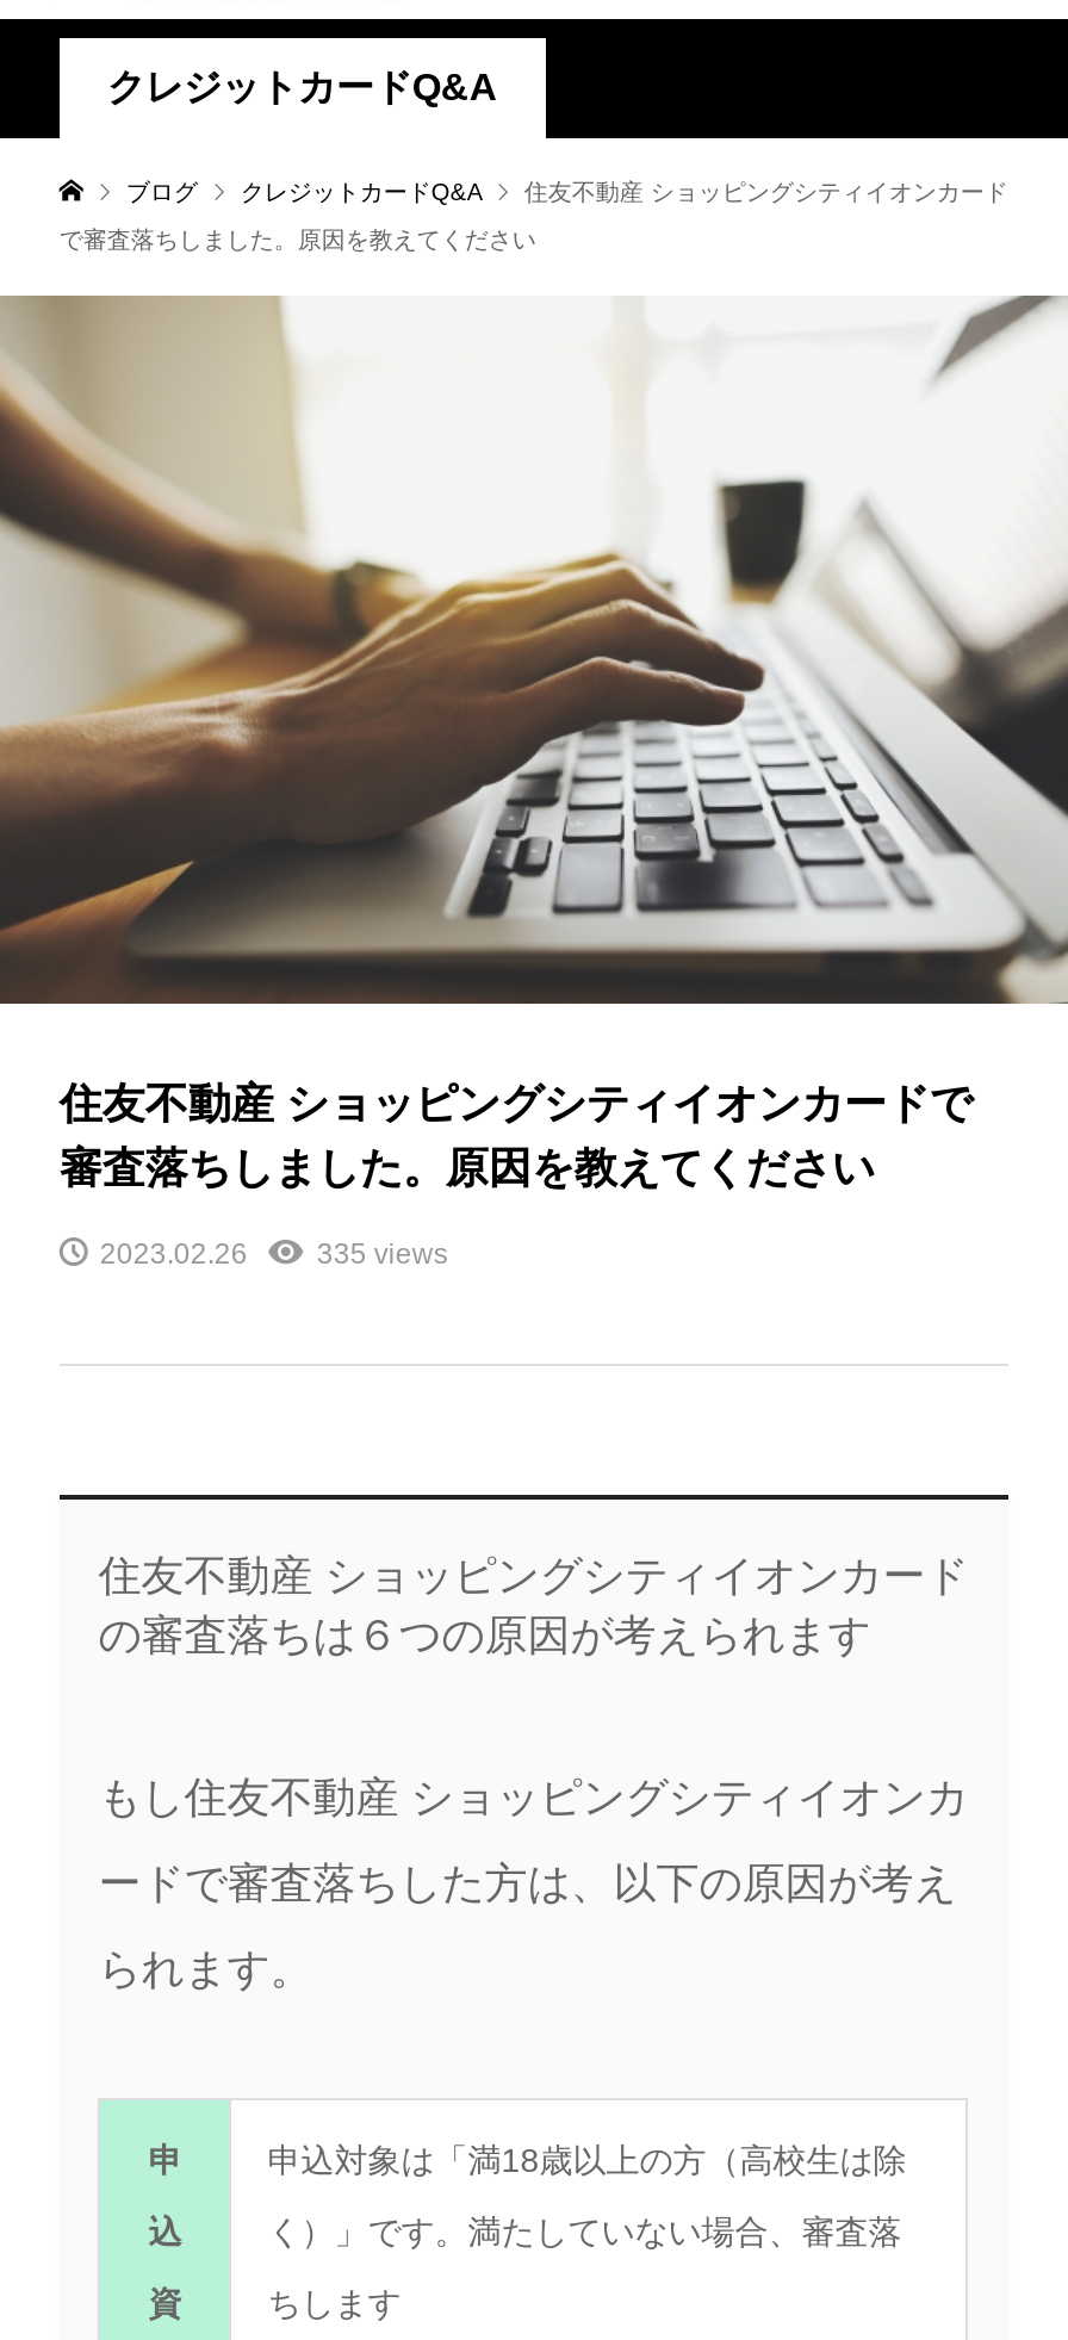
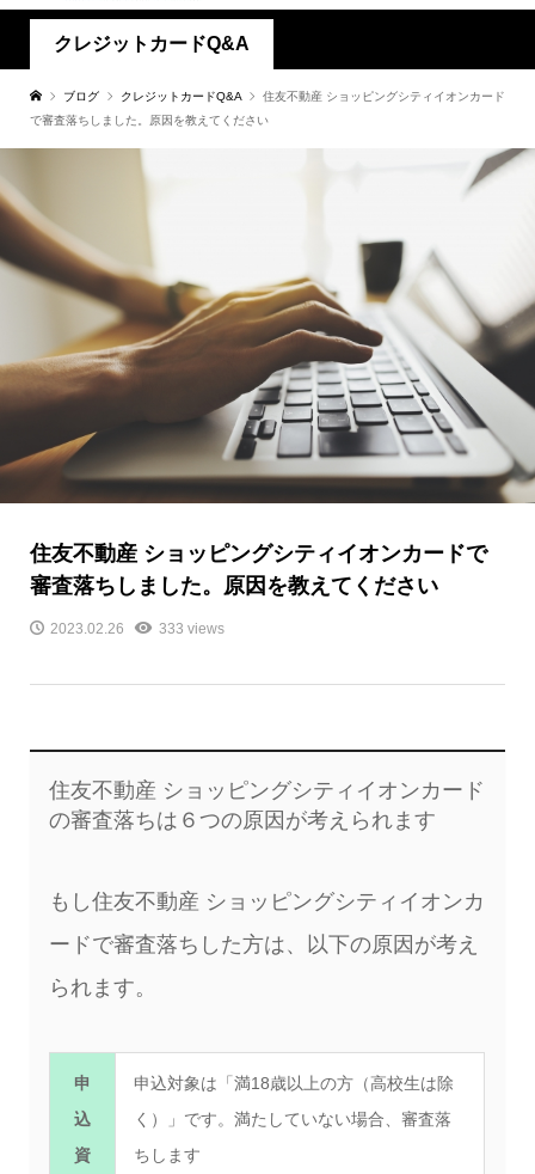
- 335 views
+ 333 views
